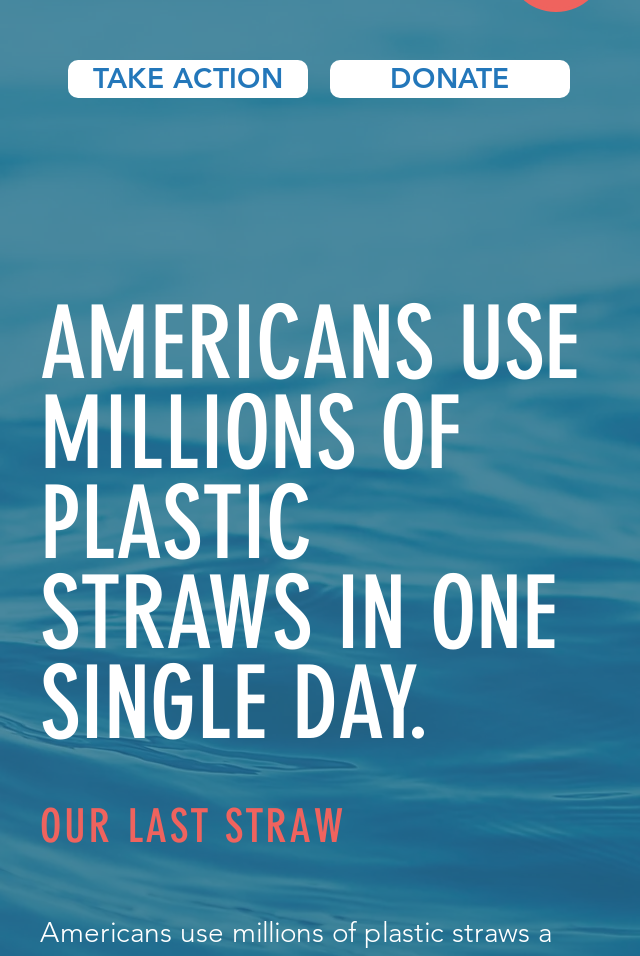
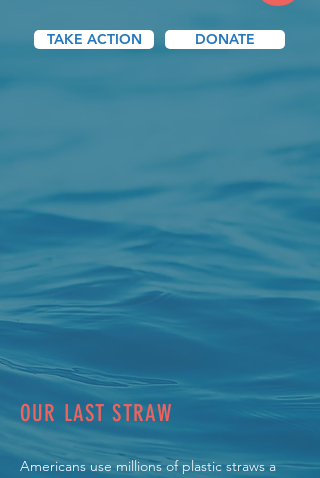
- AMERICANS USE
- MILLIONS OF
- PLASTIC
- STRAWS IN ONE
- SINGLE DAY.
